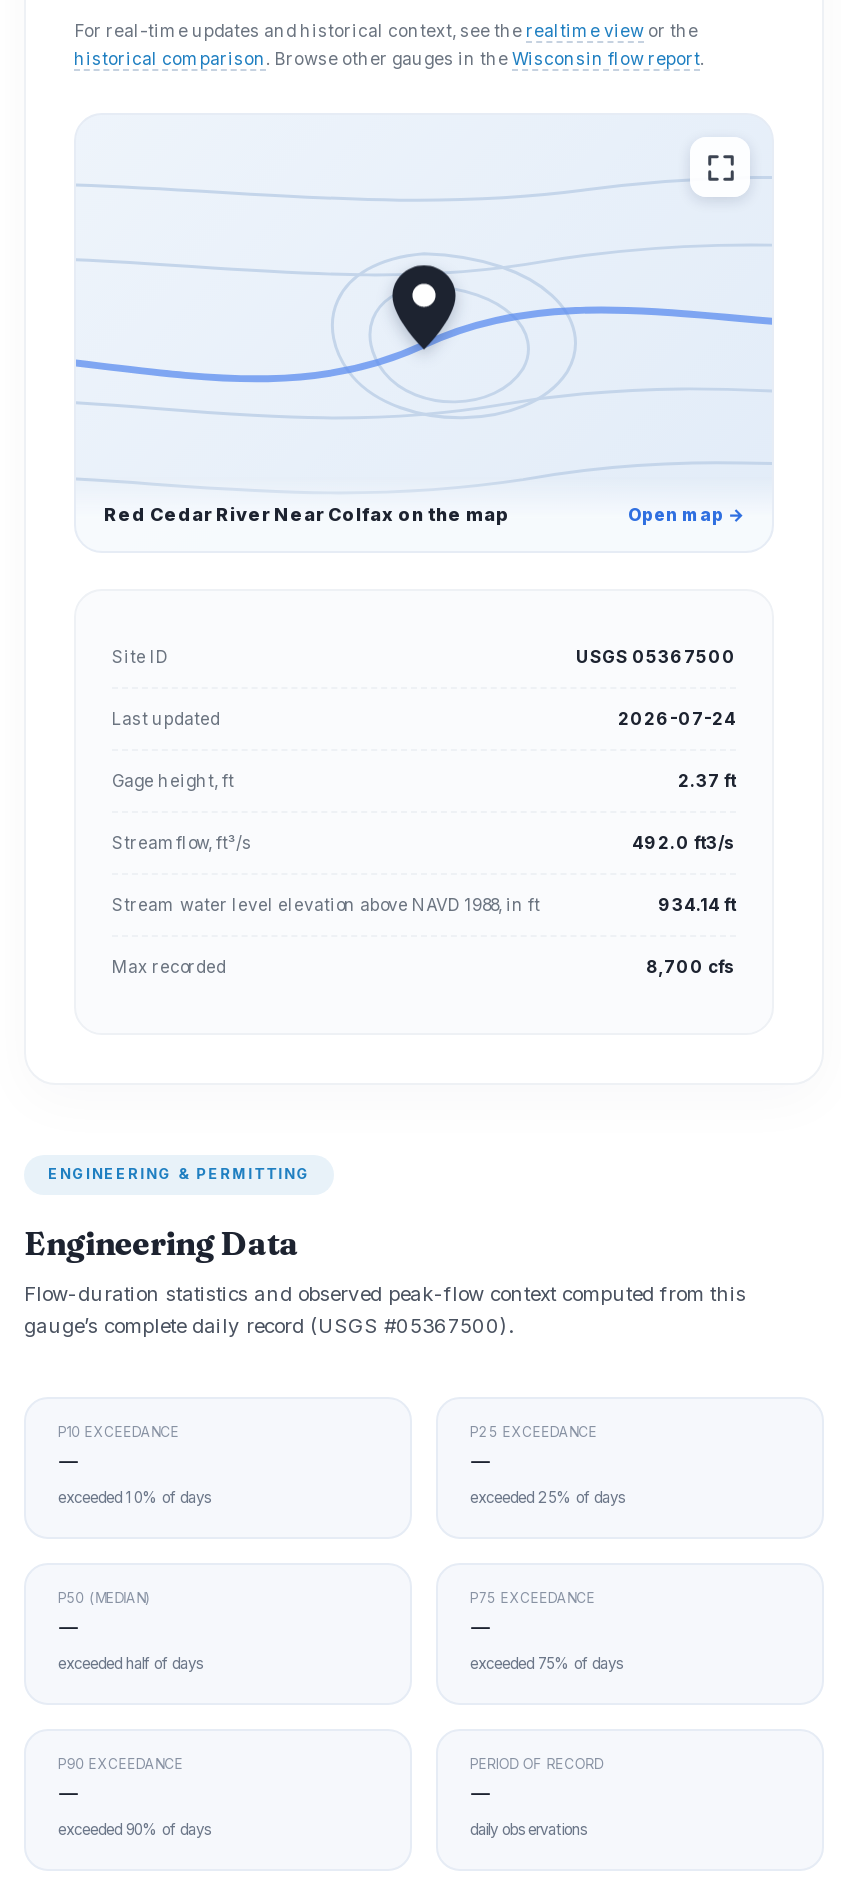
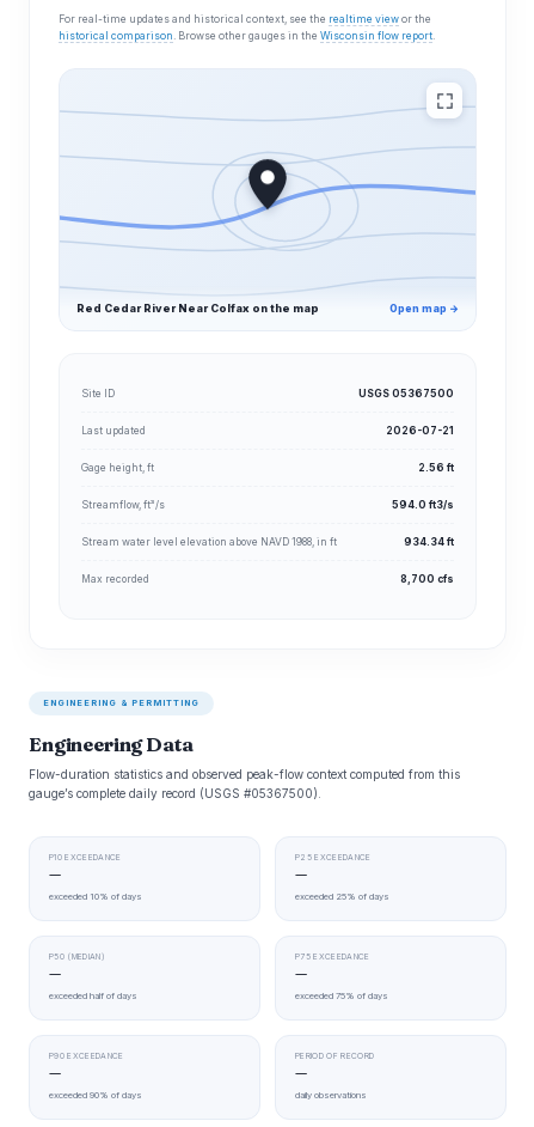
- 2026-07-24
+ 2026-07-21

- 2.37 ft
+ 2.56 ft

- 492.0 ft3/s
+ 594.0 ft3/s

- 934.14 ft
+ 934.34 ft
